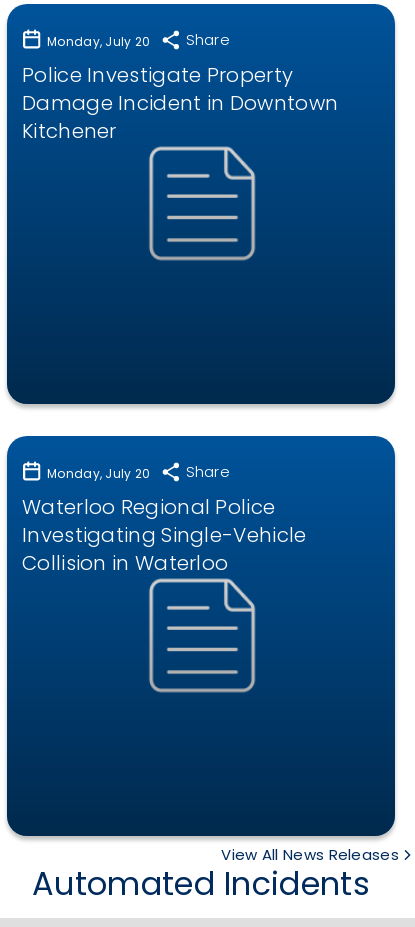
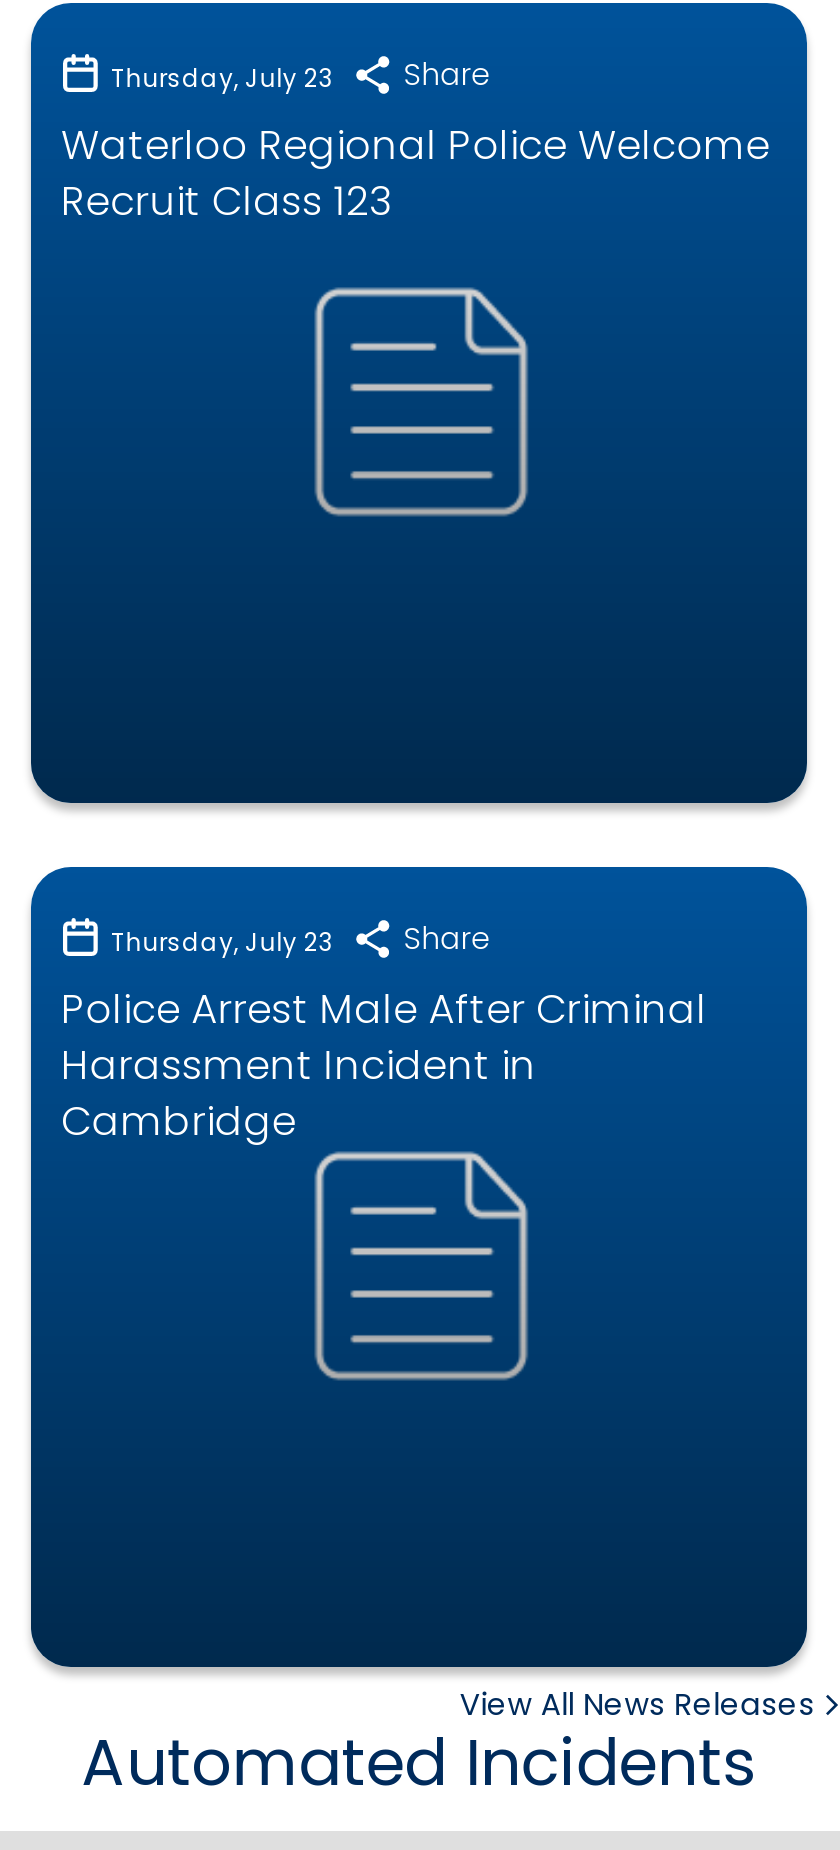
- Monday, July 20
+ Thursday, July 23

- Police Investigate Property
- Damage Incident in Downtown
- Kitchener
+ Waterloo Regional Police Welcome
+ Recruit Class 123

- Monday, July 20
+ Thursday, July 23

- Waterloo Regional Police
- Investigating Single-Vehicle
- Collision in Waterloo
+ Police Arrest Male After Criminal
+ Harassment Incident in
+ Cambridge
